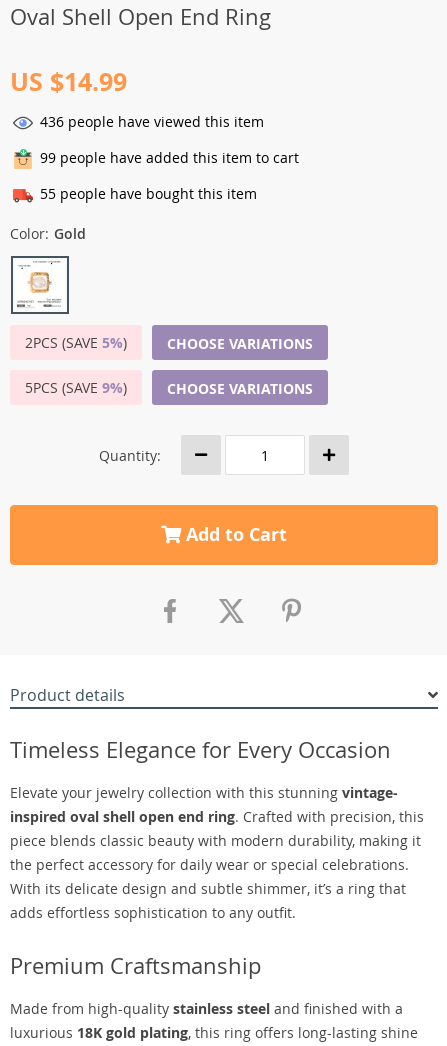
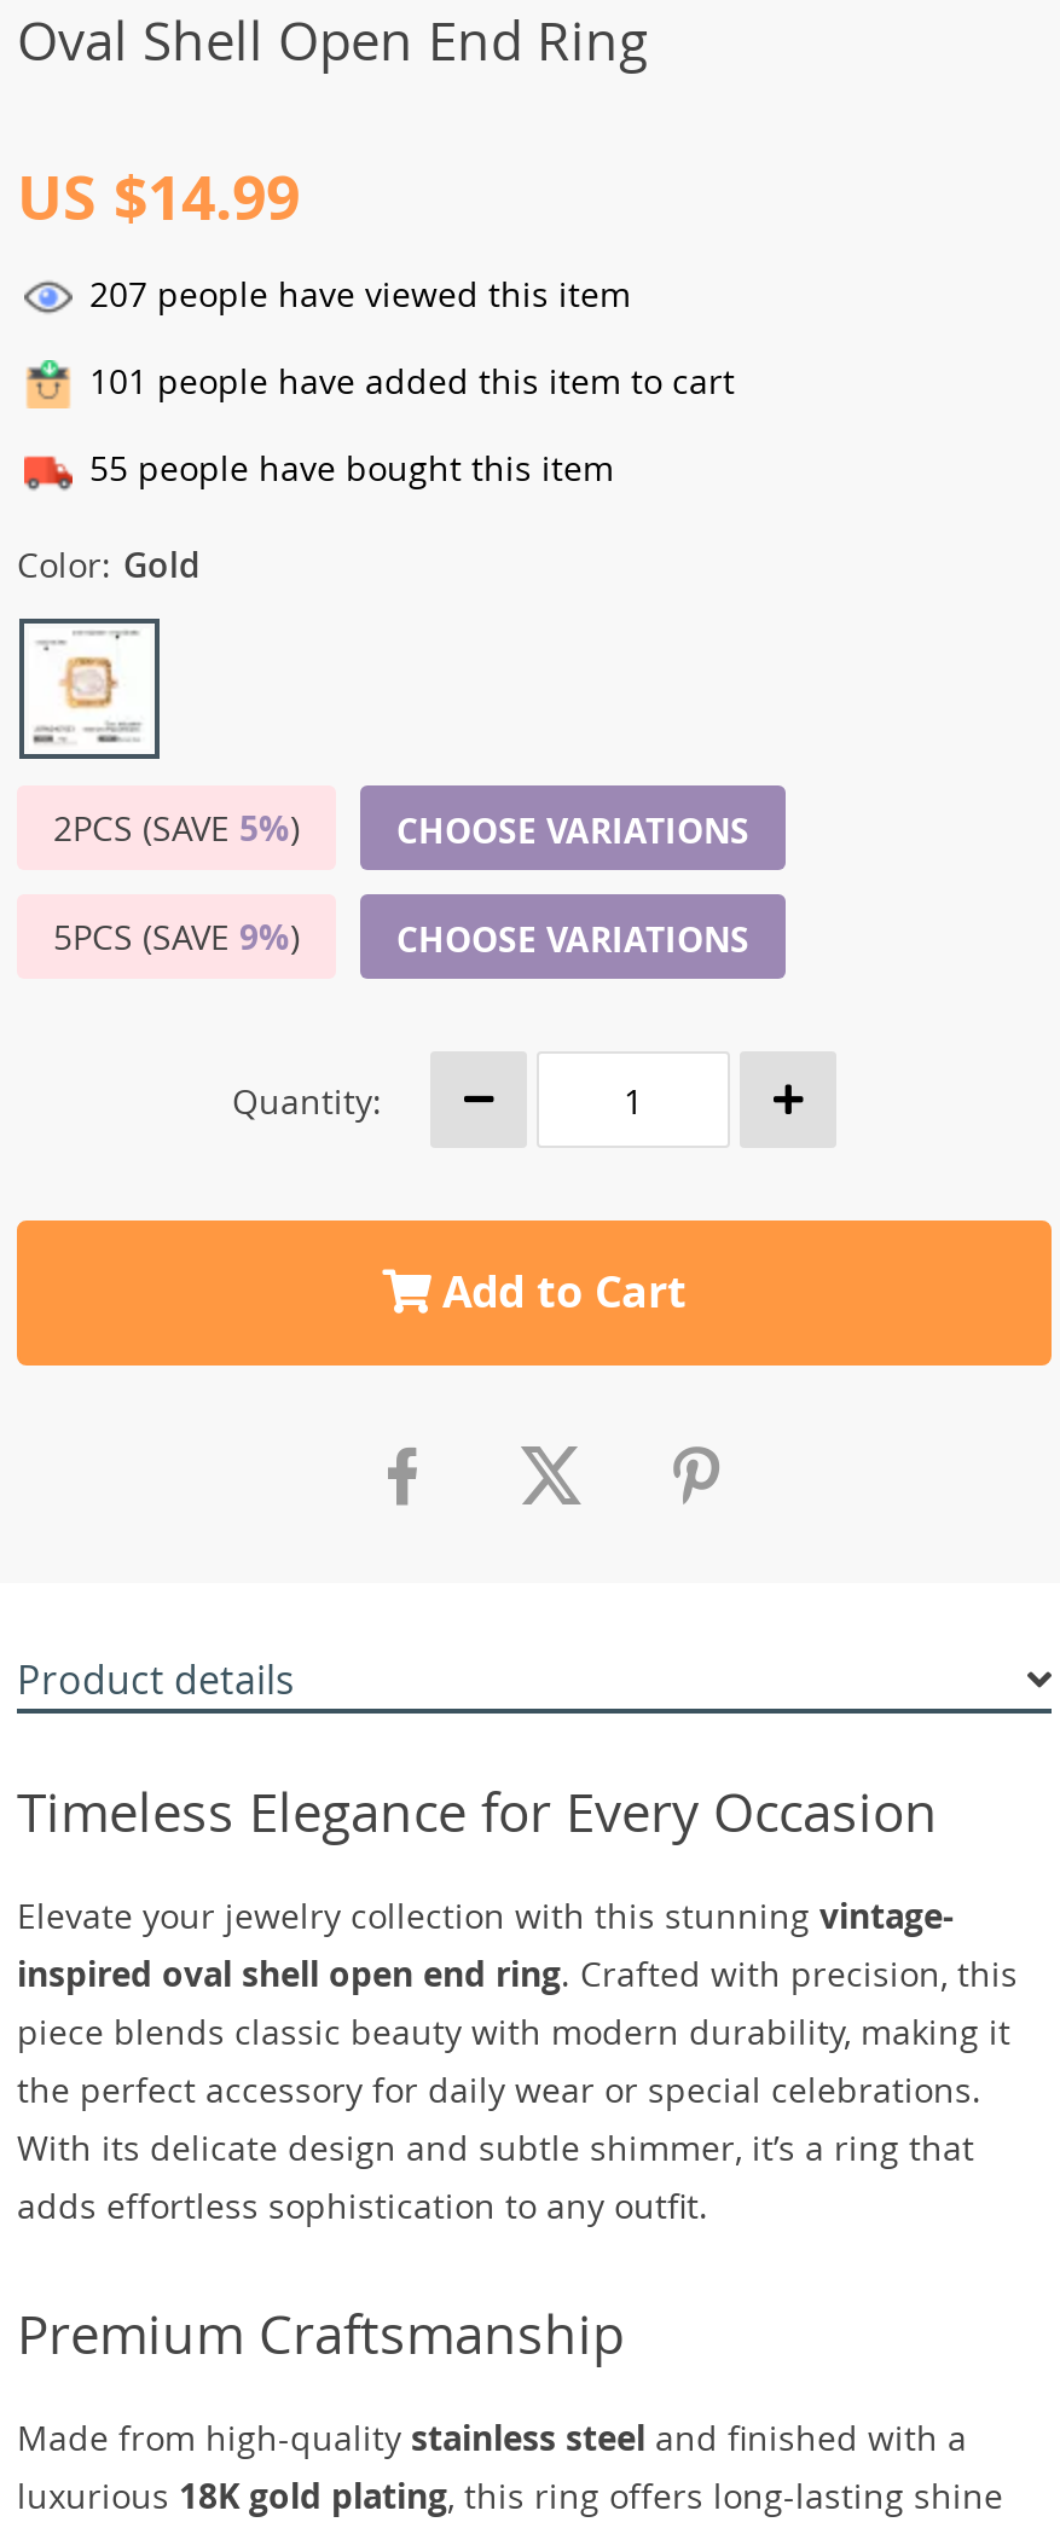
- 436 people have viewed this item
+ 207 people have viewed this item

- 99 people have added this item to cart
+ 101 people have added this item to cart
